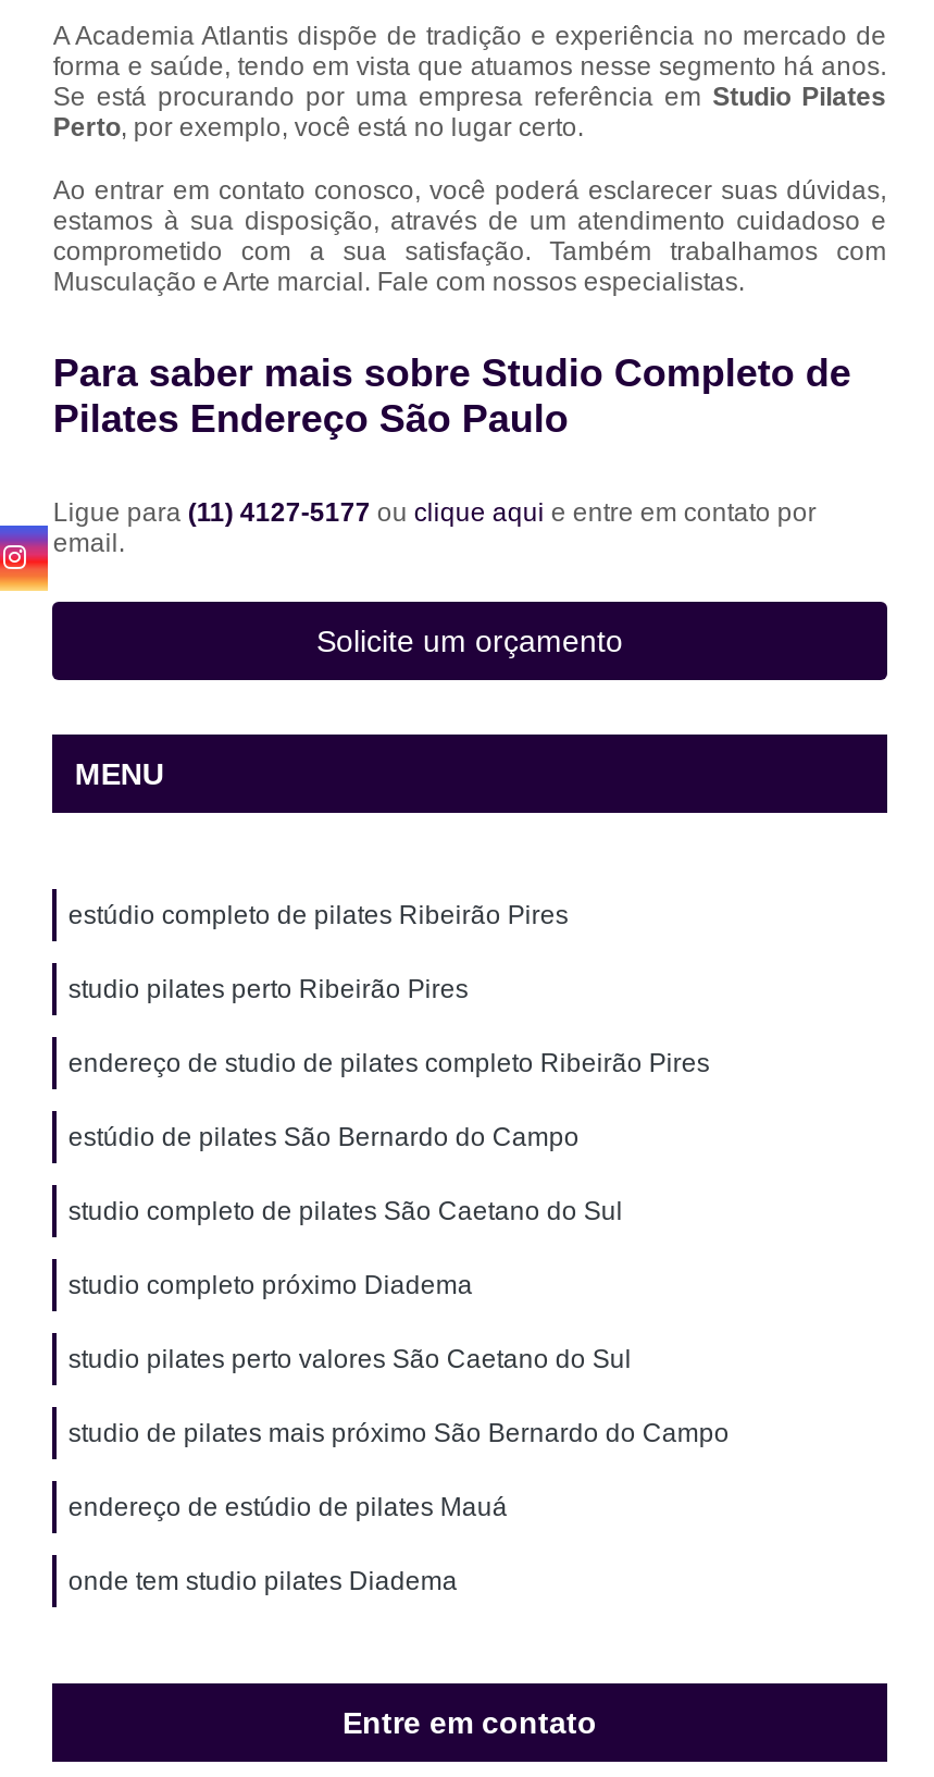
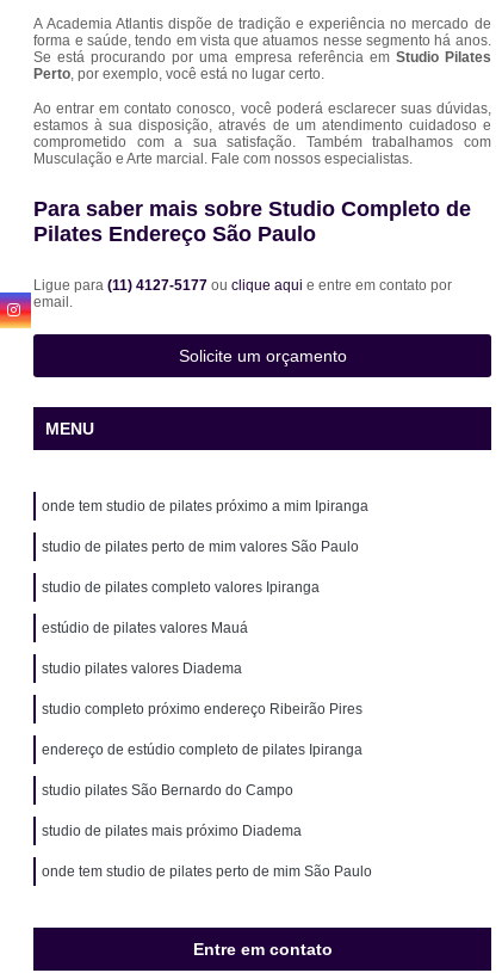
- estúdio completo de pilates Ribeirão Pires
+ onde tem studio de pilates próximo a mim Ipiranga

- studio pilates perto Ribeirão Pires
+ studio de pilates perto de mim valores São Paulo

- endereço de studio de pilates completo Ribeirão Pires
+ studio de pilates completo valores Ipiranga

- estúdio de pilates São Bernardo do Campo
+ estúdio de pilates valores Mauá

- studio completo de pilates São Caetano do Sul
+ studio pilates valores Diadema

- studio completo próximo Diadema
+ studio completo próximo endereço Ribeirão Pires

- studio pilates perto valores São Caetano do Sul
+ endereço de estúdio completo de pilates Ipiranga

- studio de pilates mais próximo São Bernardo do Campo
+ studio pilates São Bernardo do Campo

- endereço de estúdio de pilates Mauá
+ studio de pilates mais próximo Diadema

- onde tem studio pilates Diadema
+ onde tem studio de pilates perto de mim São Paulo
